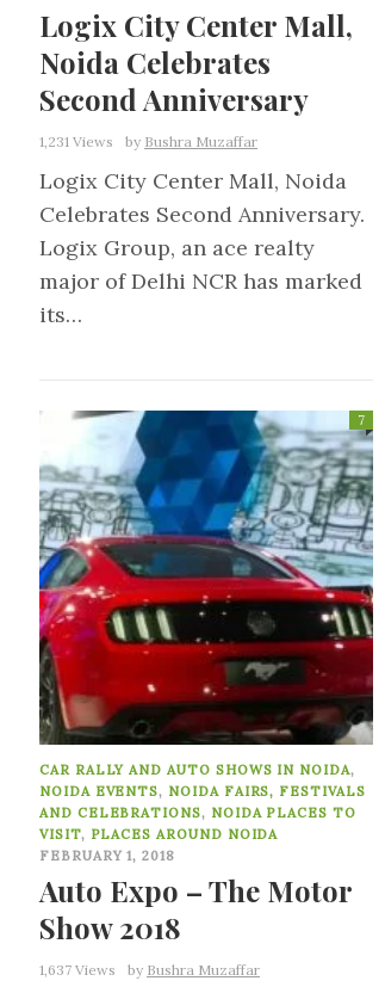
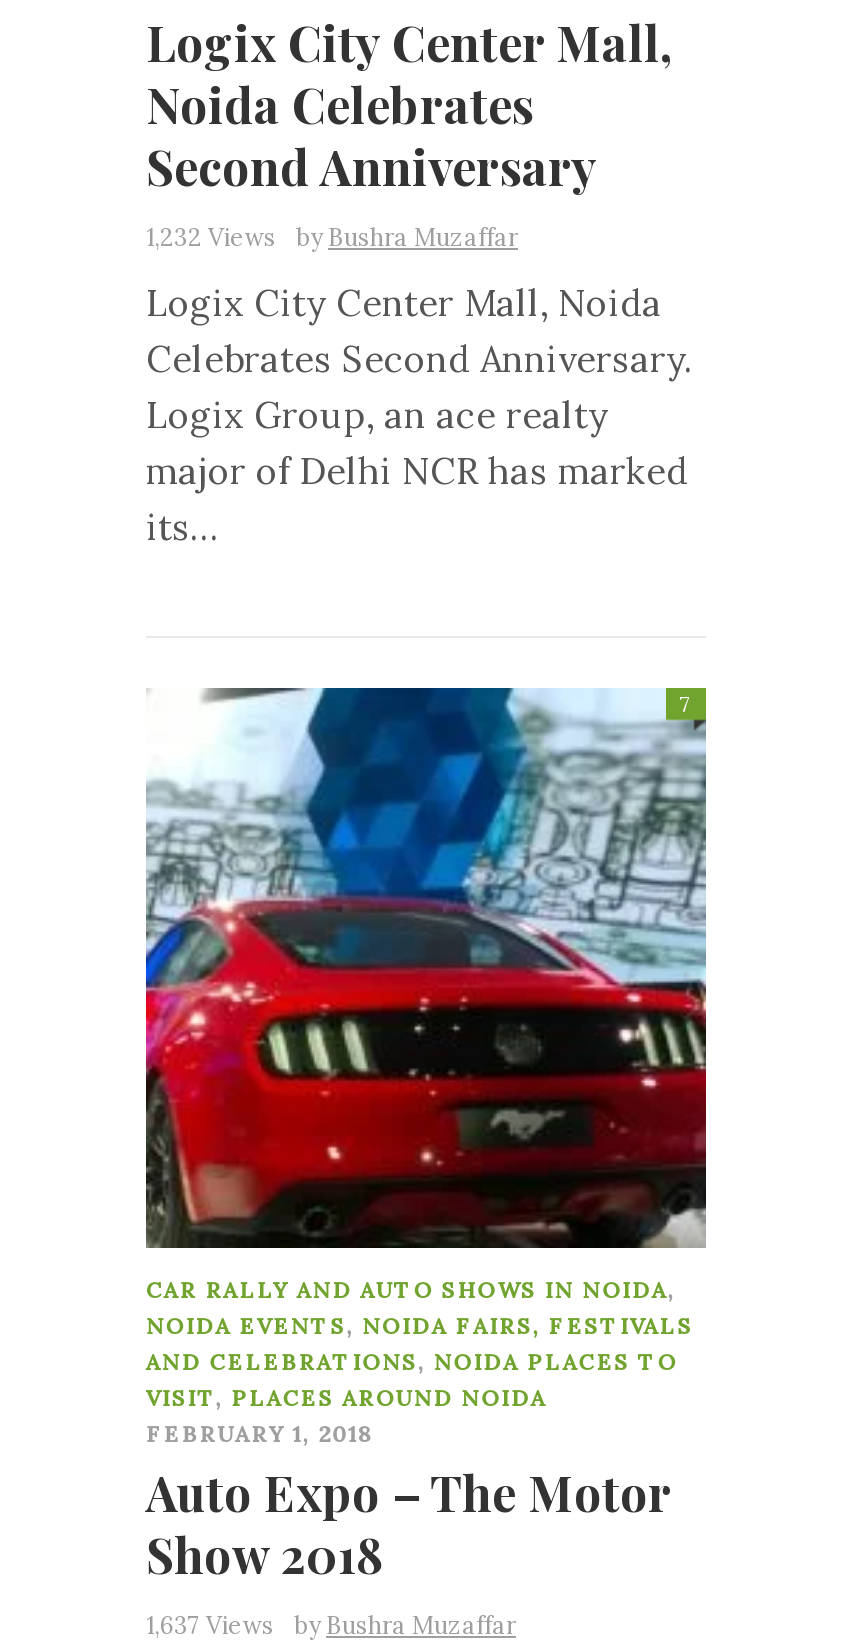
- 1,231 Views by Bushra Muzaffar
+ 1,232 Views by Bushra Muzaffar
